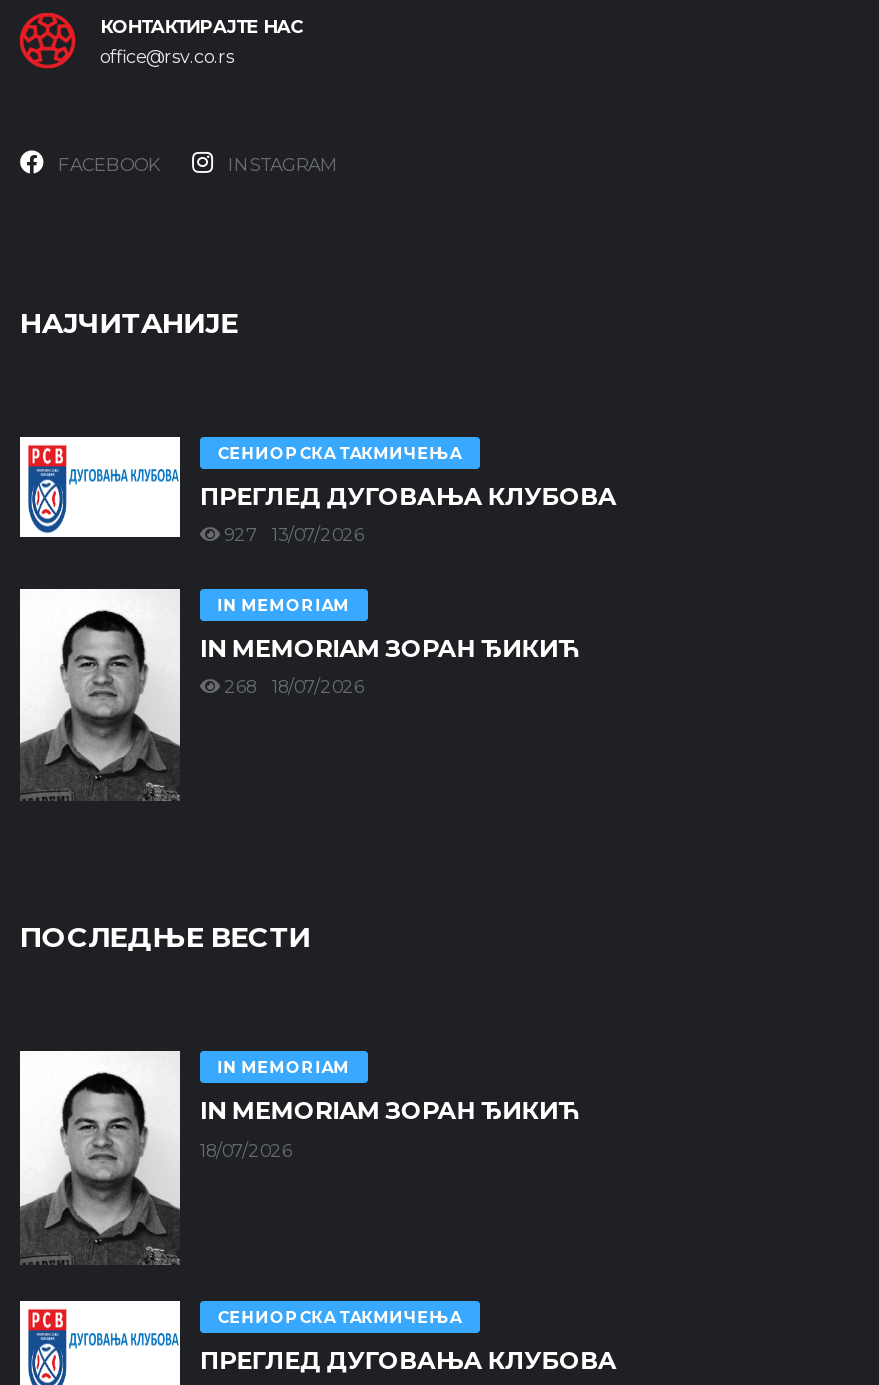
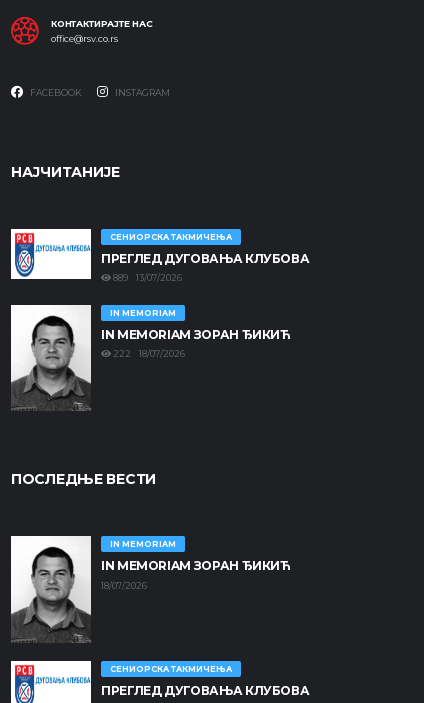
- 927 13/07/2026
+ 889 13/07/2026

- 268 18/07/2026
+ 222 18/07/2026
